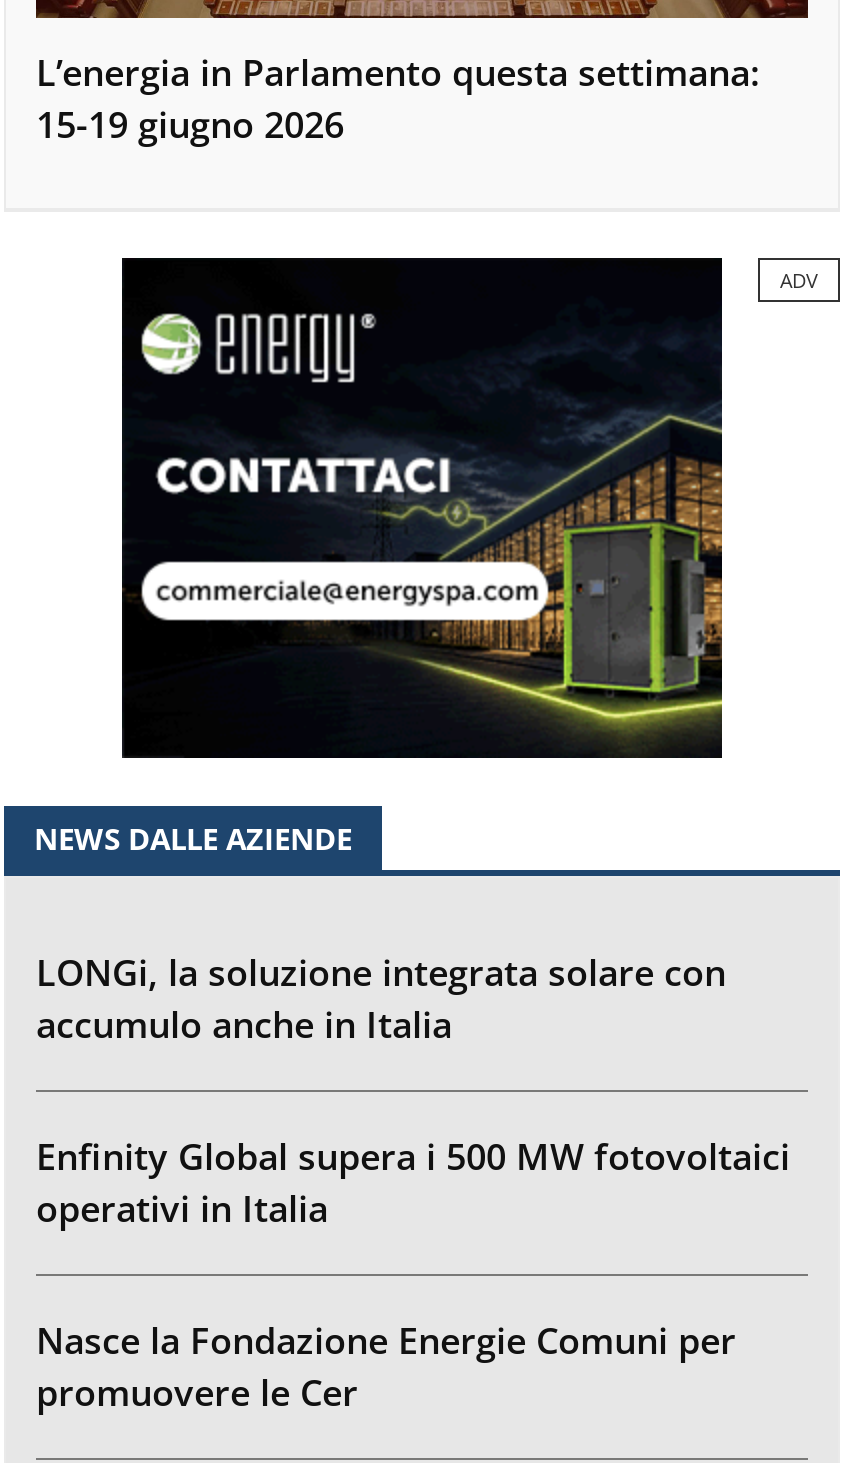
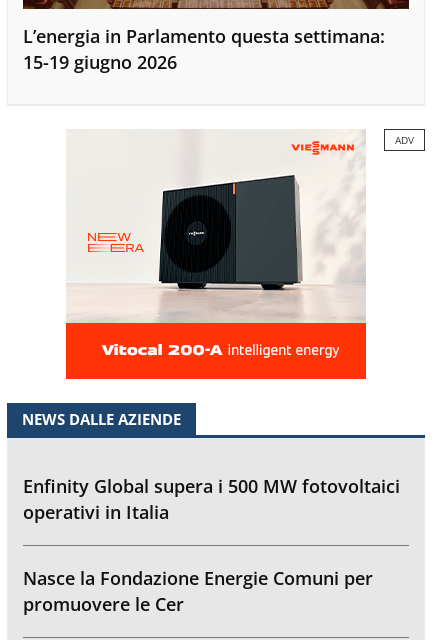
- [image]
+ [image]

- LONGi, la soluzione integrata solare con
- accumulo anche in Italia
